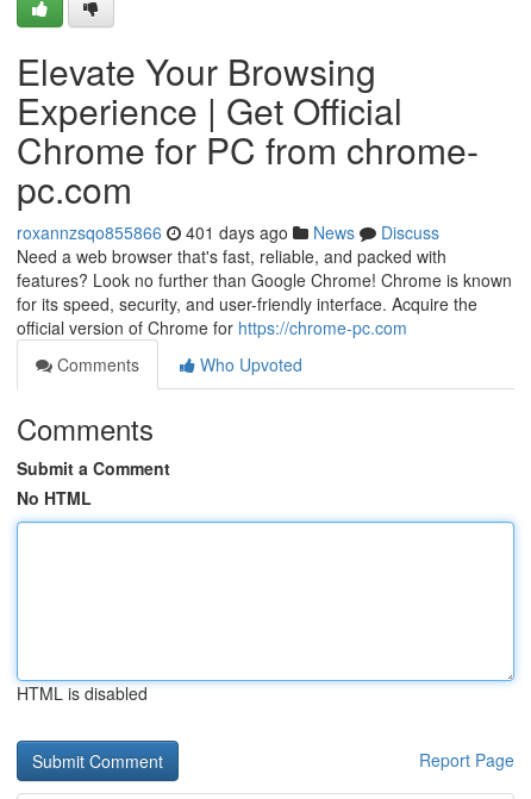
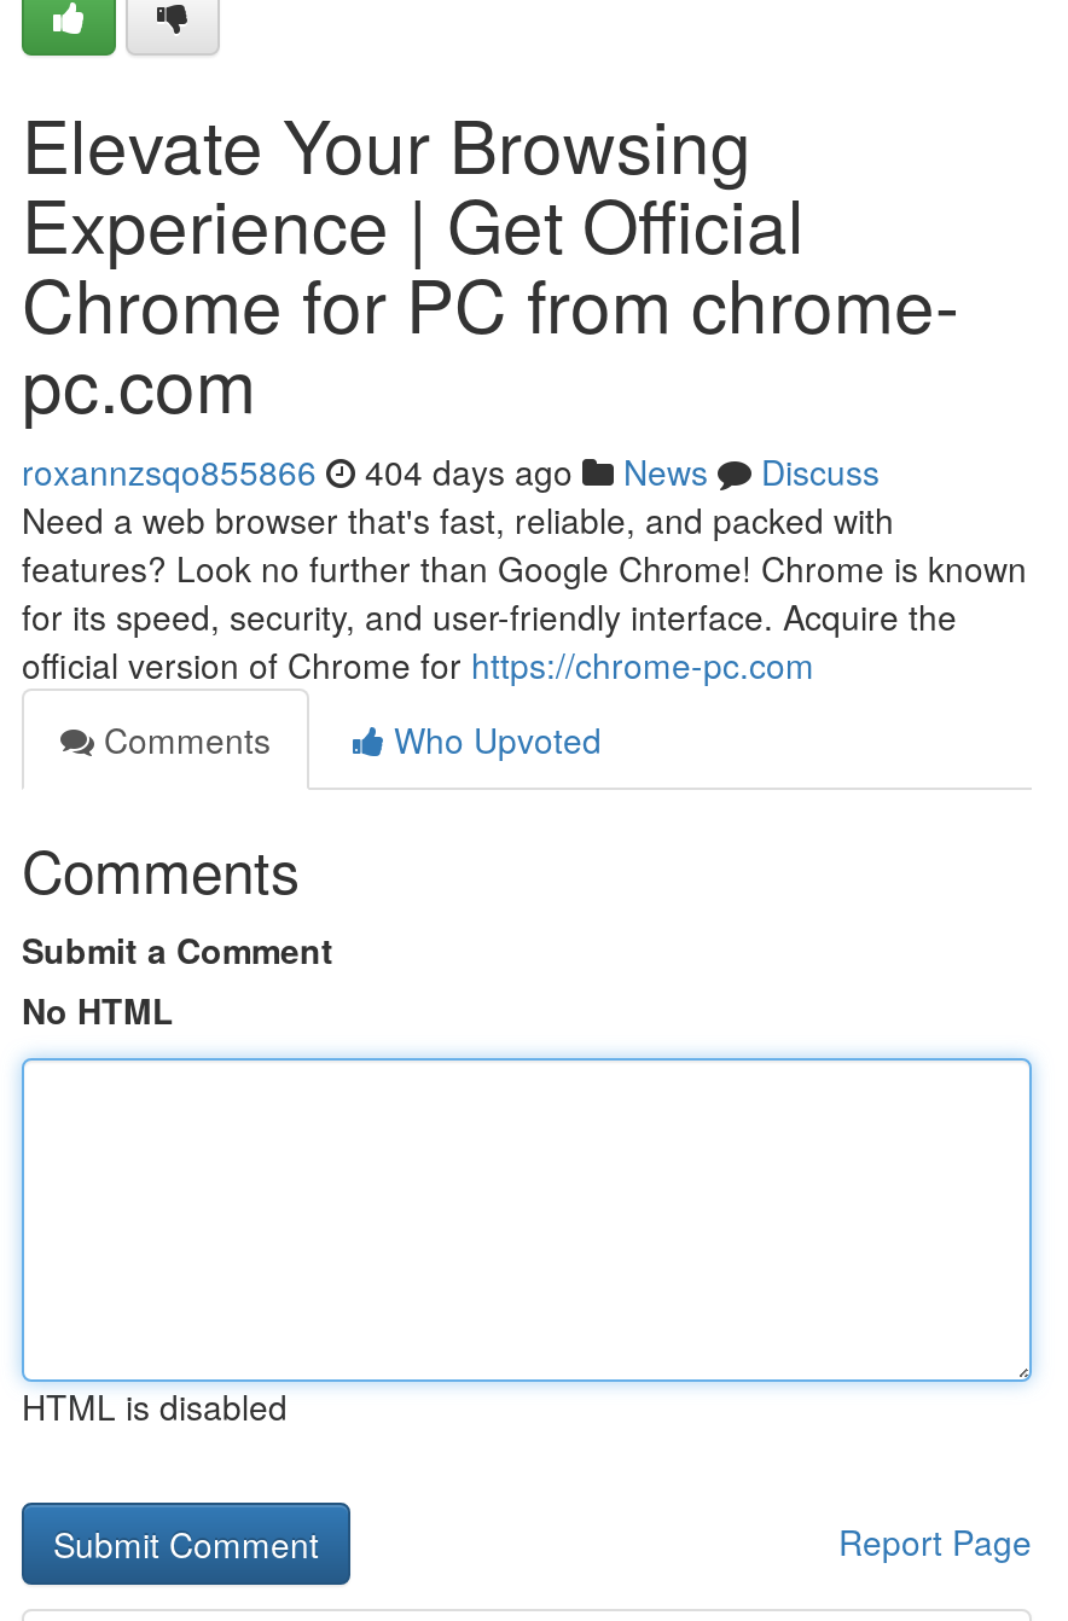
- roxannzsqo855866 401 days ago News Discuss
+ roxannzsqo855866 404 days ago News Discuss
